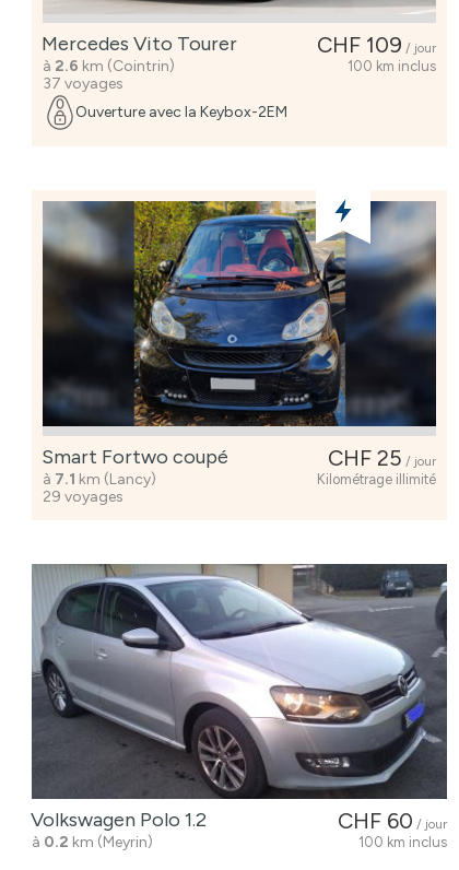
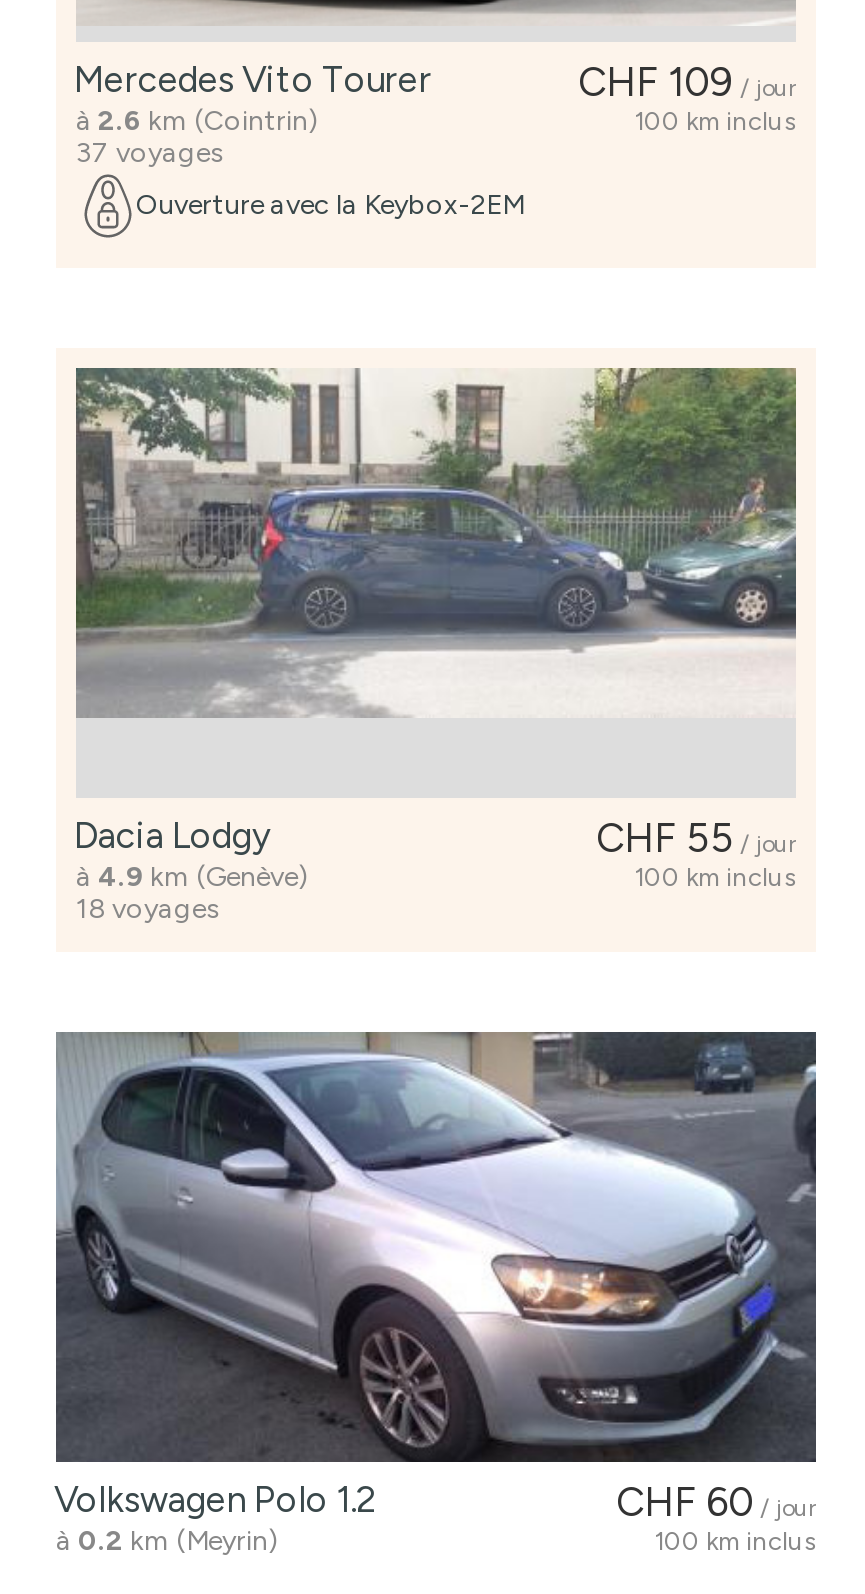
- [image]
- CHF 25 / jour
- Smart Fortwo coupé
- à 7.1 km (Lancy)
- 29 voyages
+ [image]
+ CHF 55 / jour
+ Dacia Lodgy
+ à 4.9 km (Genève)
+ 18 voyages

- Kilométrage illimité
+ 100 km inclus
